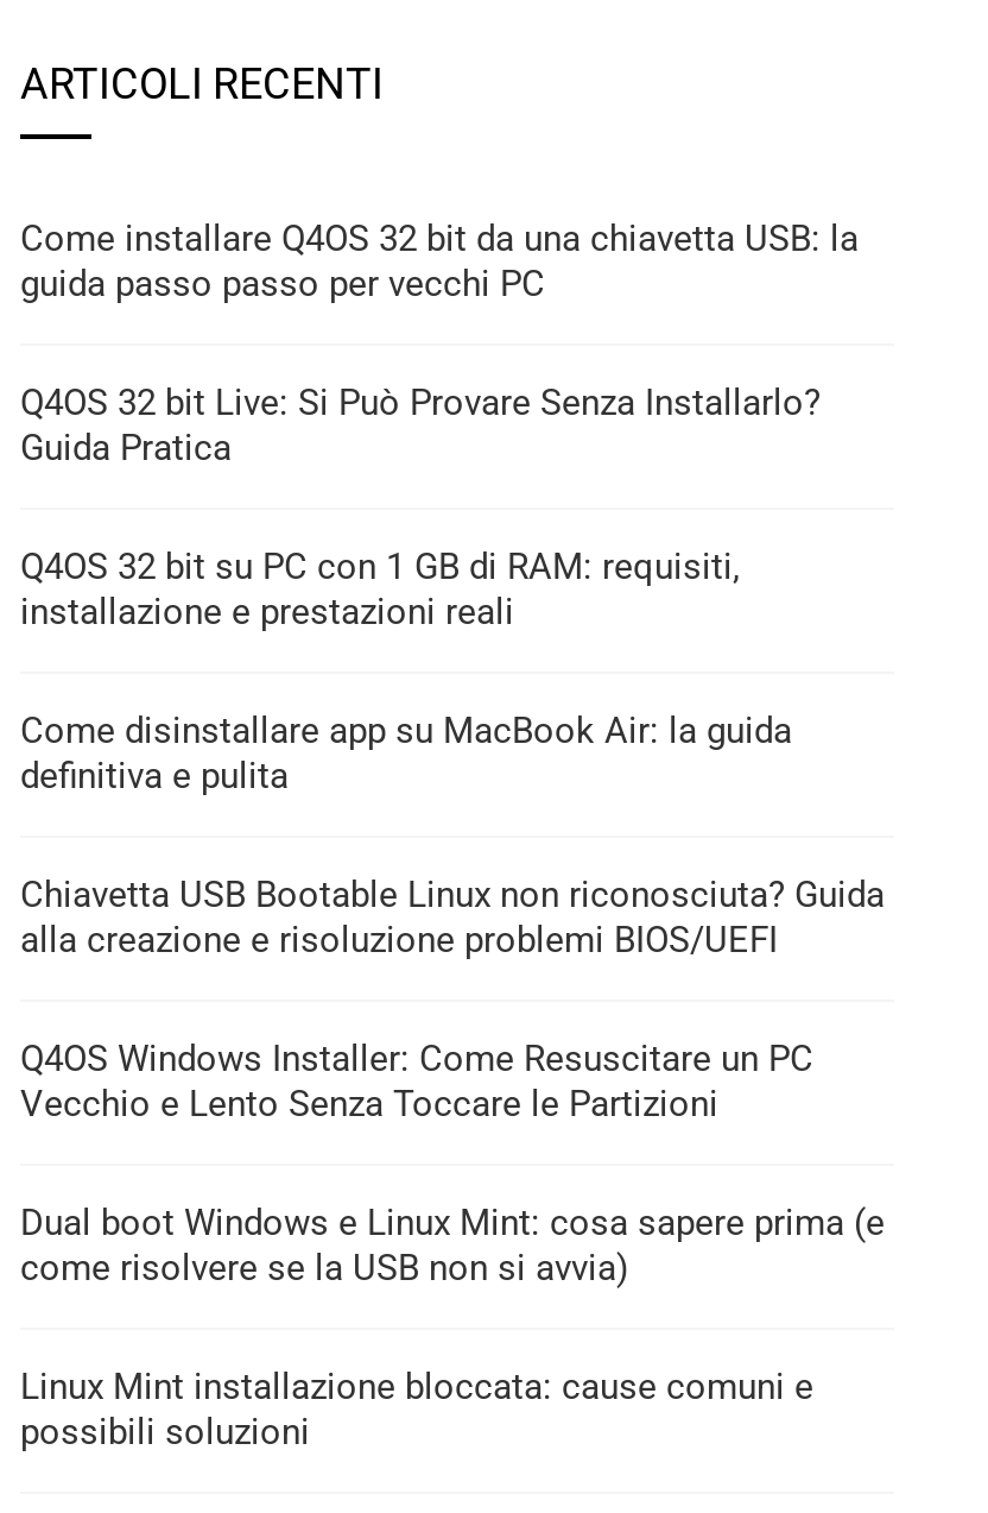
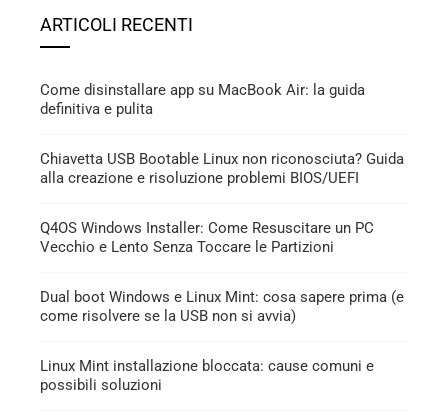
- Come installare Q4OS 32 bit da una chiavetta USB: la
- guida passo passo per vecchi PC
- Q4OS 32 bit Live: Si Può Provare Senza Installarlo?
- Guida Pratica
- Q4OS 32 bit su PC con 1 GB di RAM: requisiti,
- installazione e prestazioni reali
